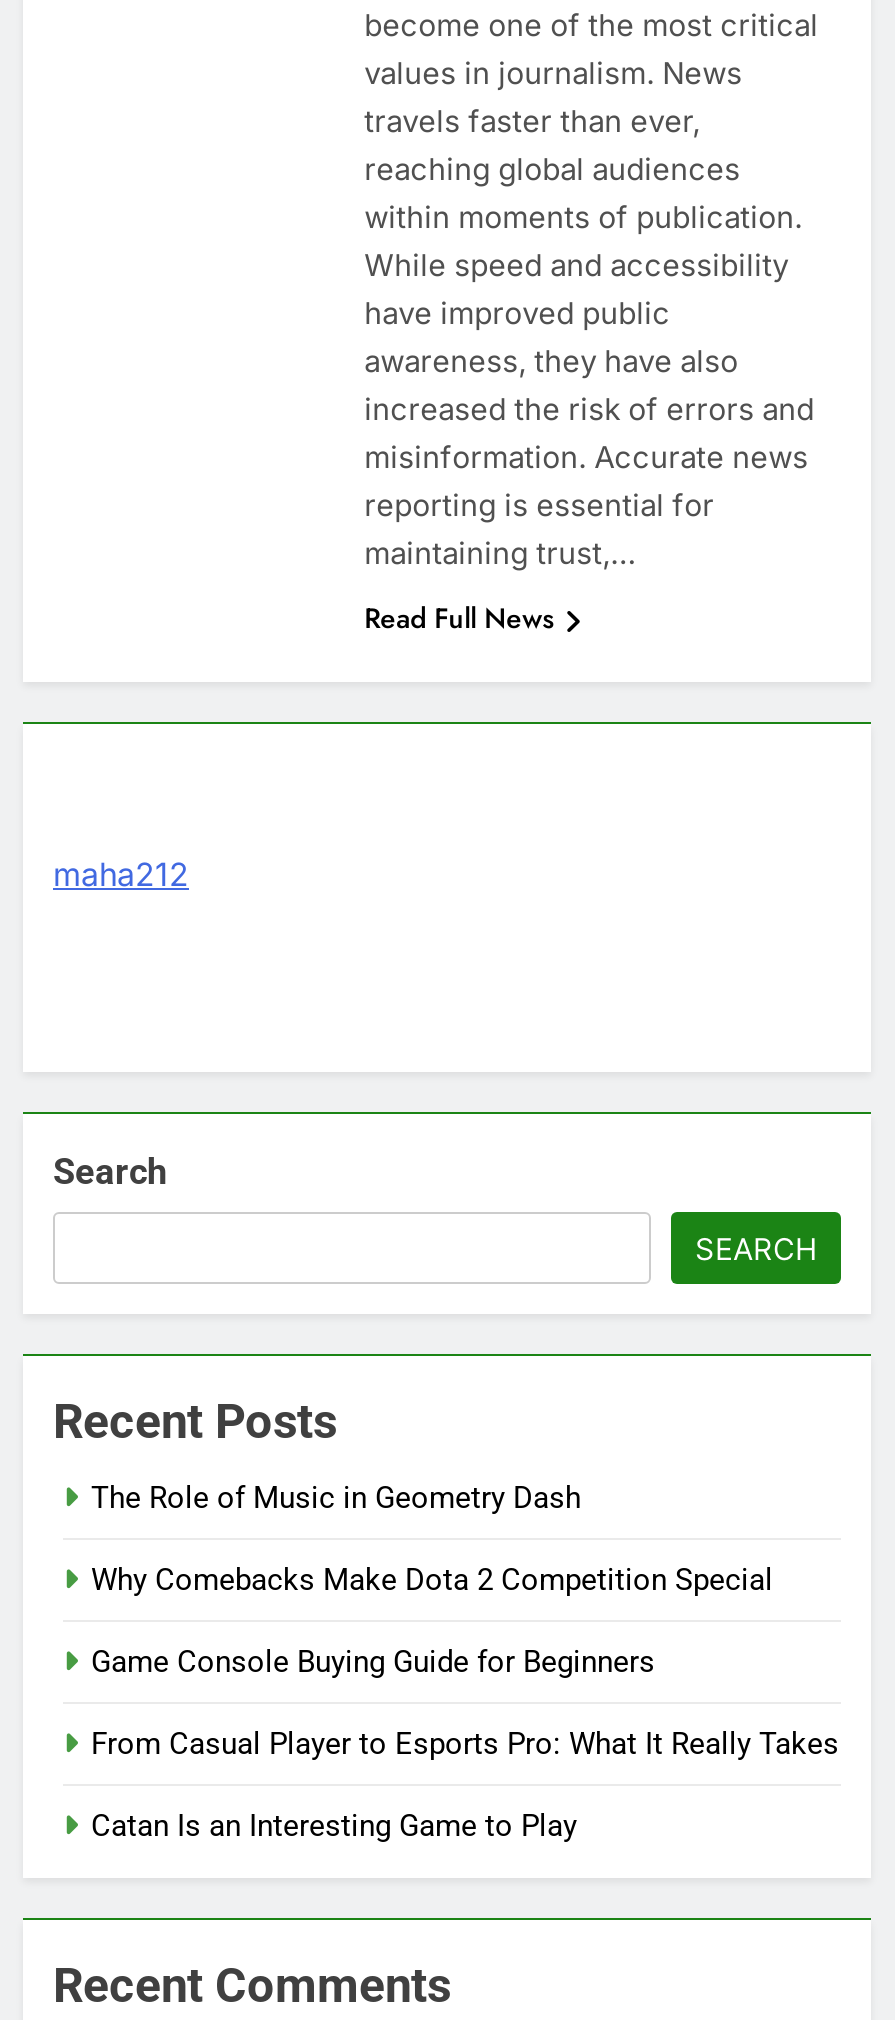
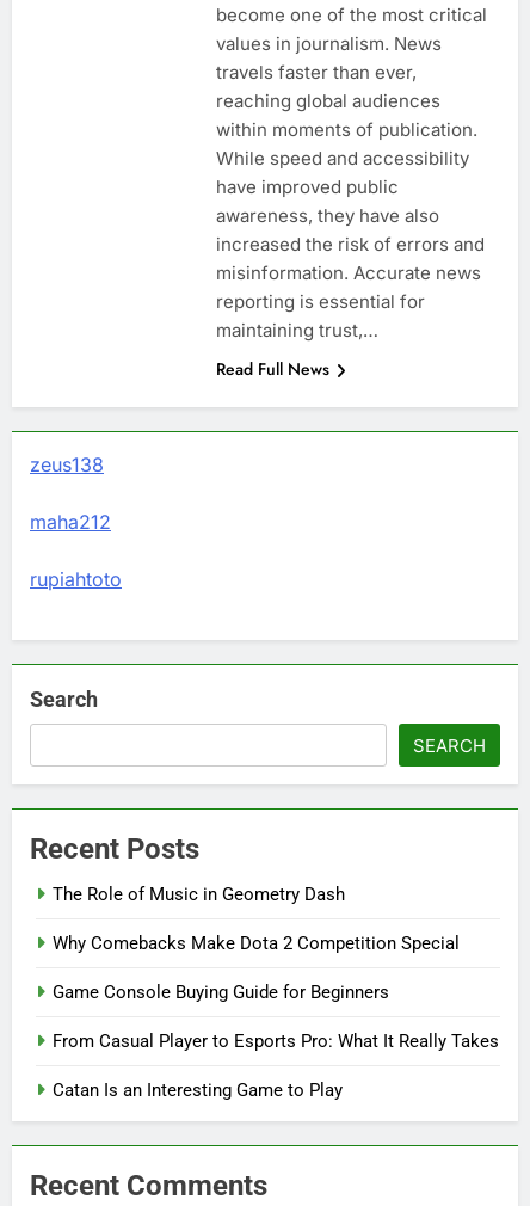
+ zeus138

+ rupiahtoto
